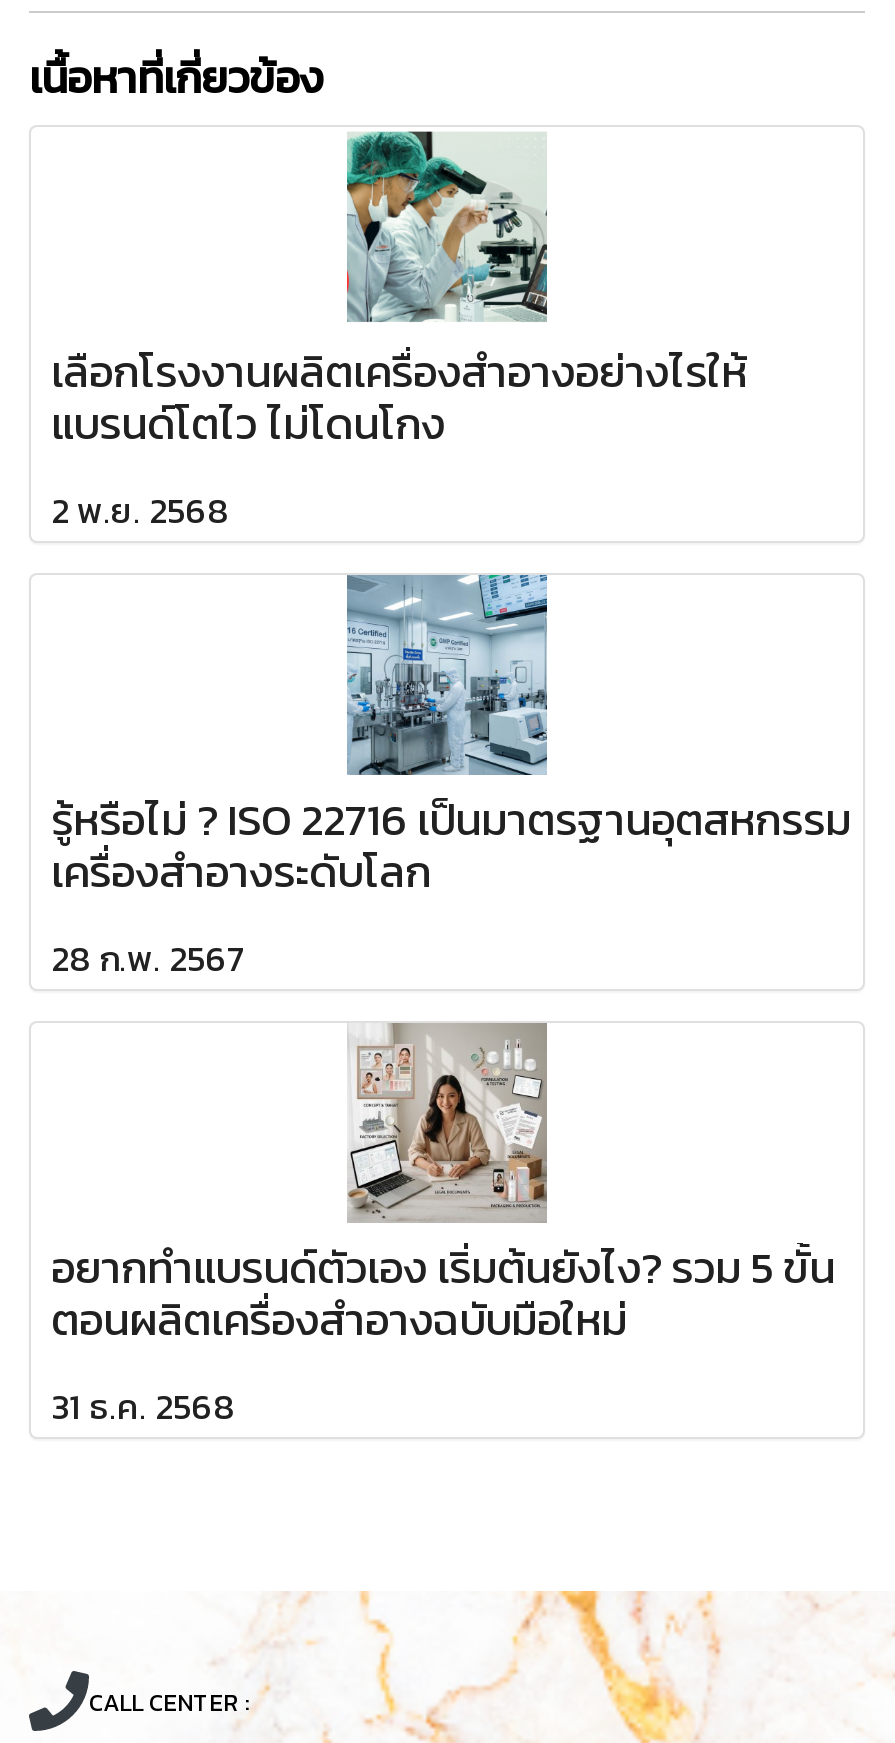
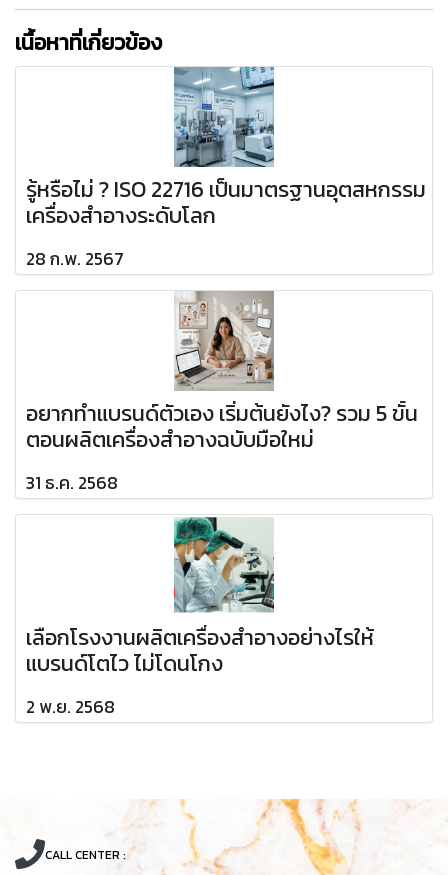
moved down: [image] | เลือกโรงงานผลิตเครื่องสำอางอย่างไรให้ | แบรนด์โตไว ไม่โดนโกง | 2 พ.ย. 2568

moved up: [image] | รู้หรือไม่ ? ISO 22716 เป็นมาตรฐานอุตสหกรรม | เครื่องสำอางระดับโลก | 28 ก.พ. 2567 | อยากทำแบรนด์ตัวเอง เริ่มต้นยังไง? รวม 5 ขั้น | ตอนผลิตเครื่องสำอางฉบับมือใหม่ | 31 ธ.ค. 2568
